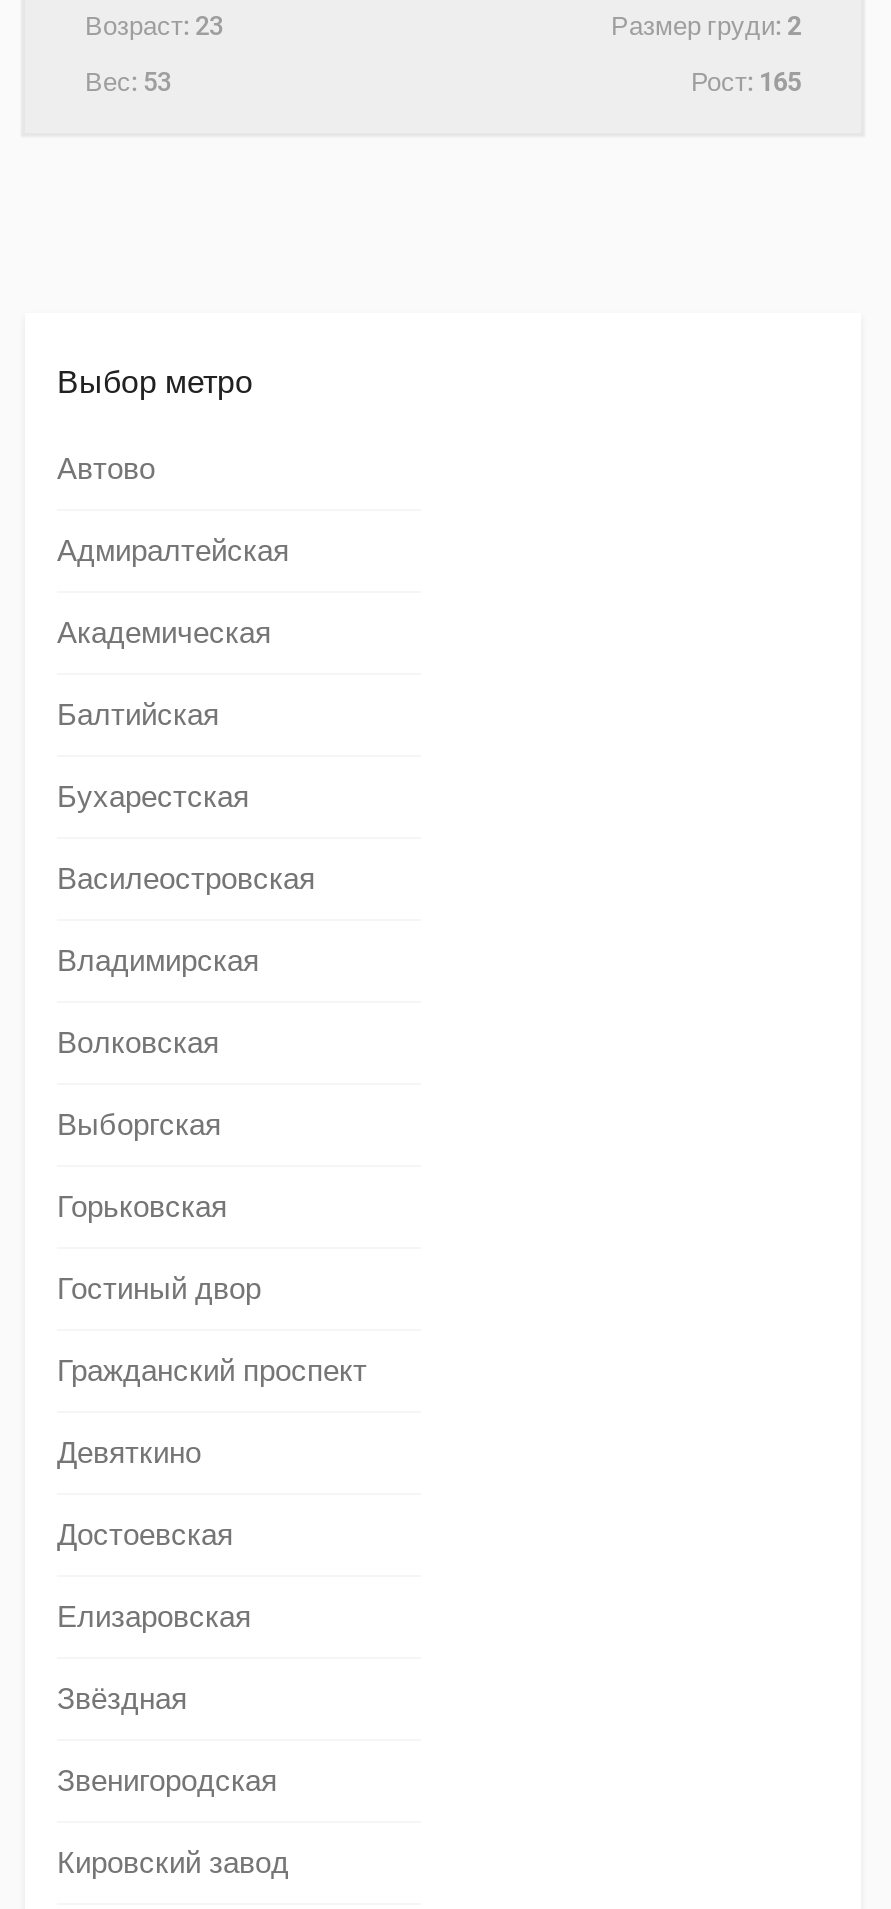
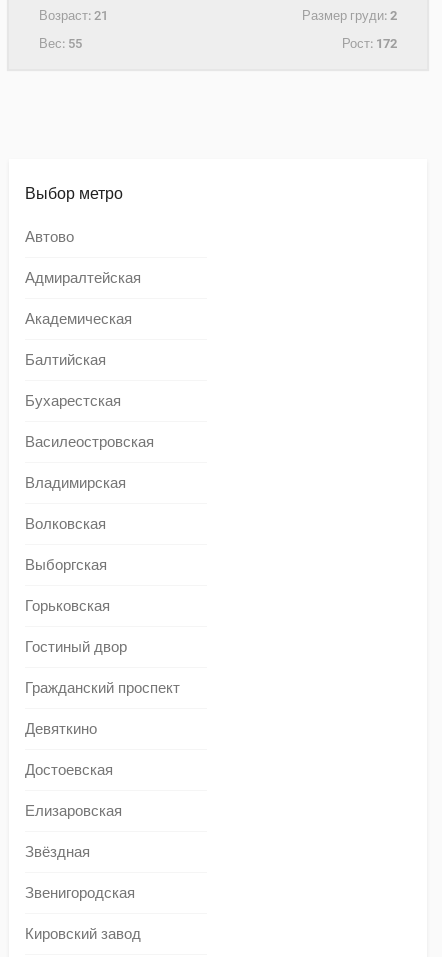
- Возраст: 23
+ Возраст: 21

- Вес: 53
+ Вес: 55

- Рост: 165
+ Рост: 172
